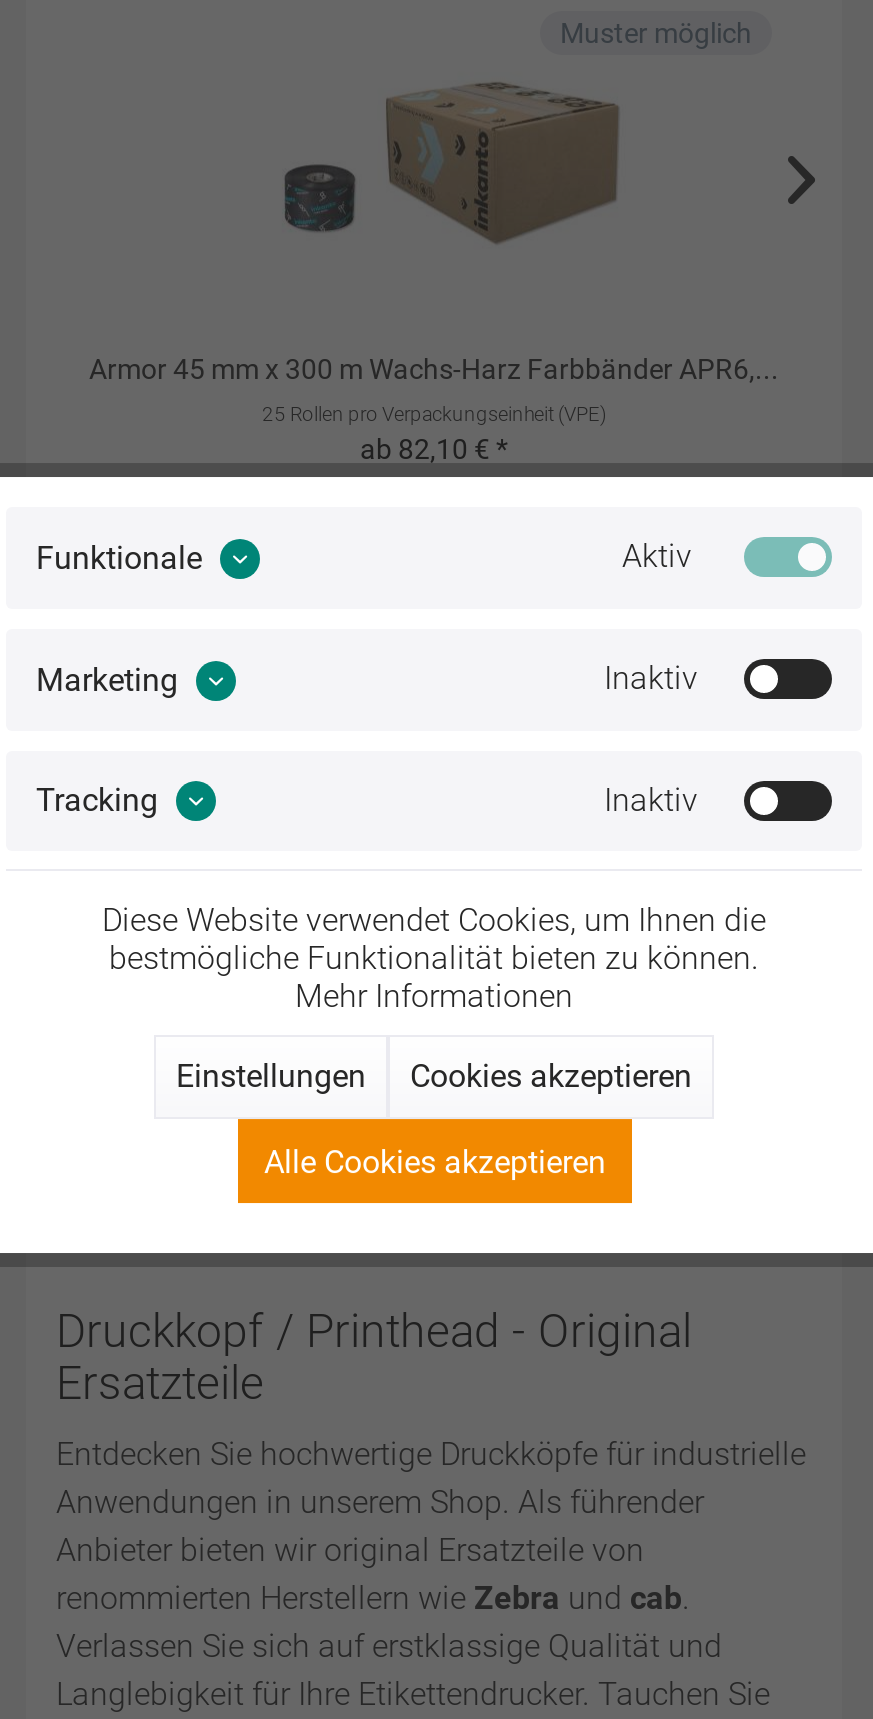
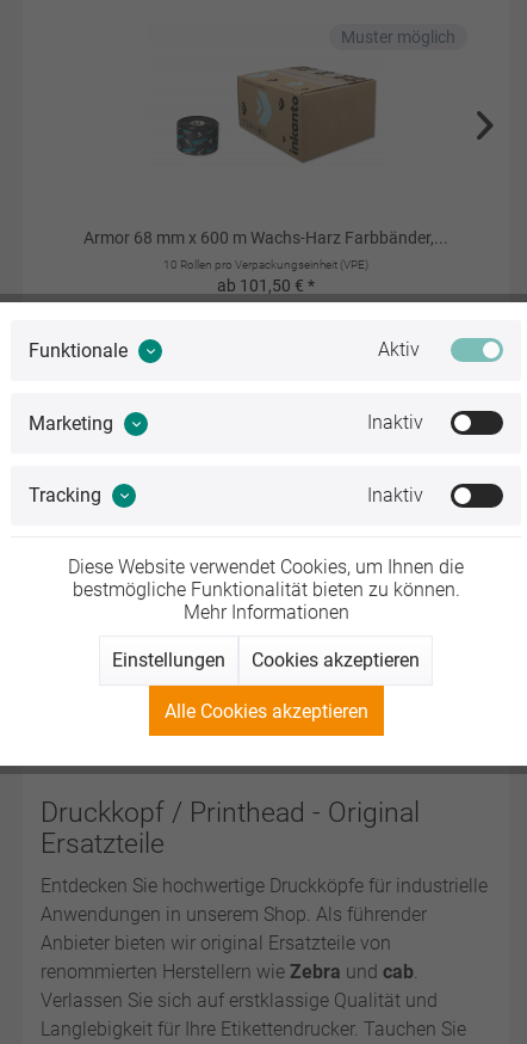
- Armor 45 mm x 300 m Wachs-Harz Farbbänder APR6,...
+ Armor 68 mm x 600 m Wachs-Harz Farbbänder,...

- 25 Rollen pro Verpackungseinheit (VPE)
- ab 82,10 € *
+ 10 Rollen pro Verpackungseinheit (VPE)
+ ab 101,50 € *
